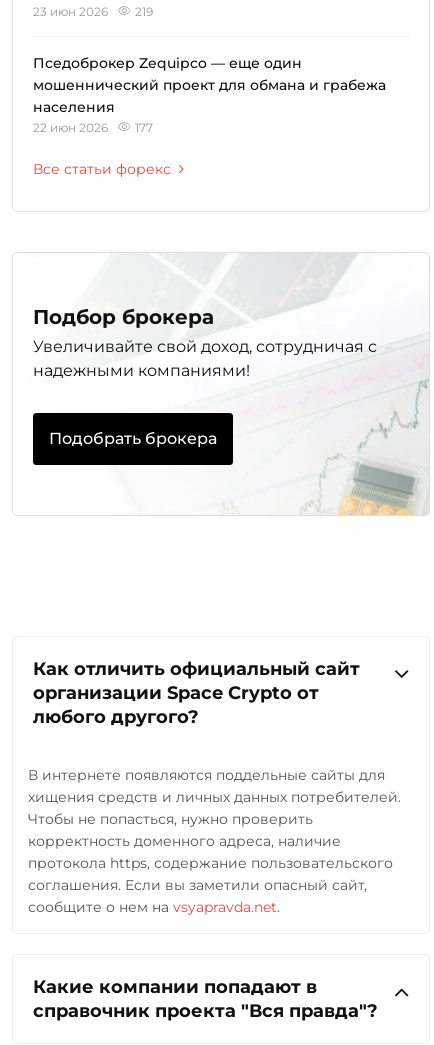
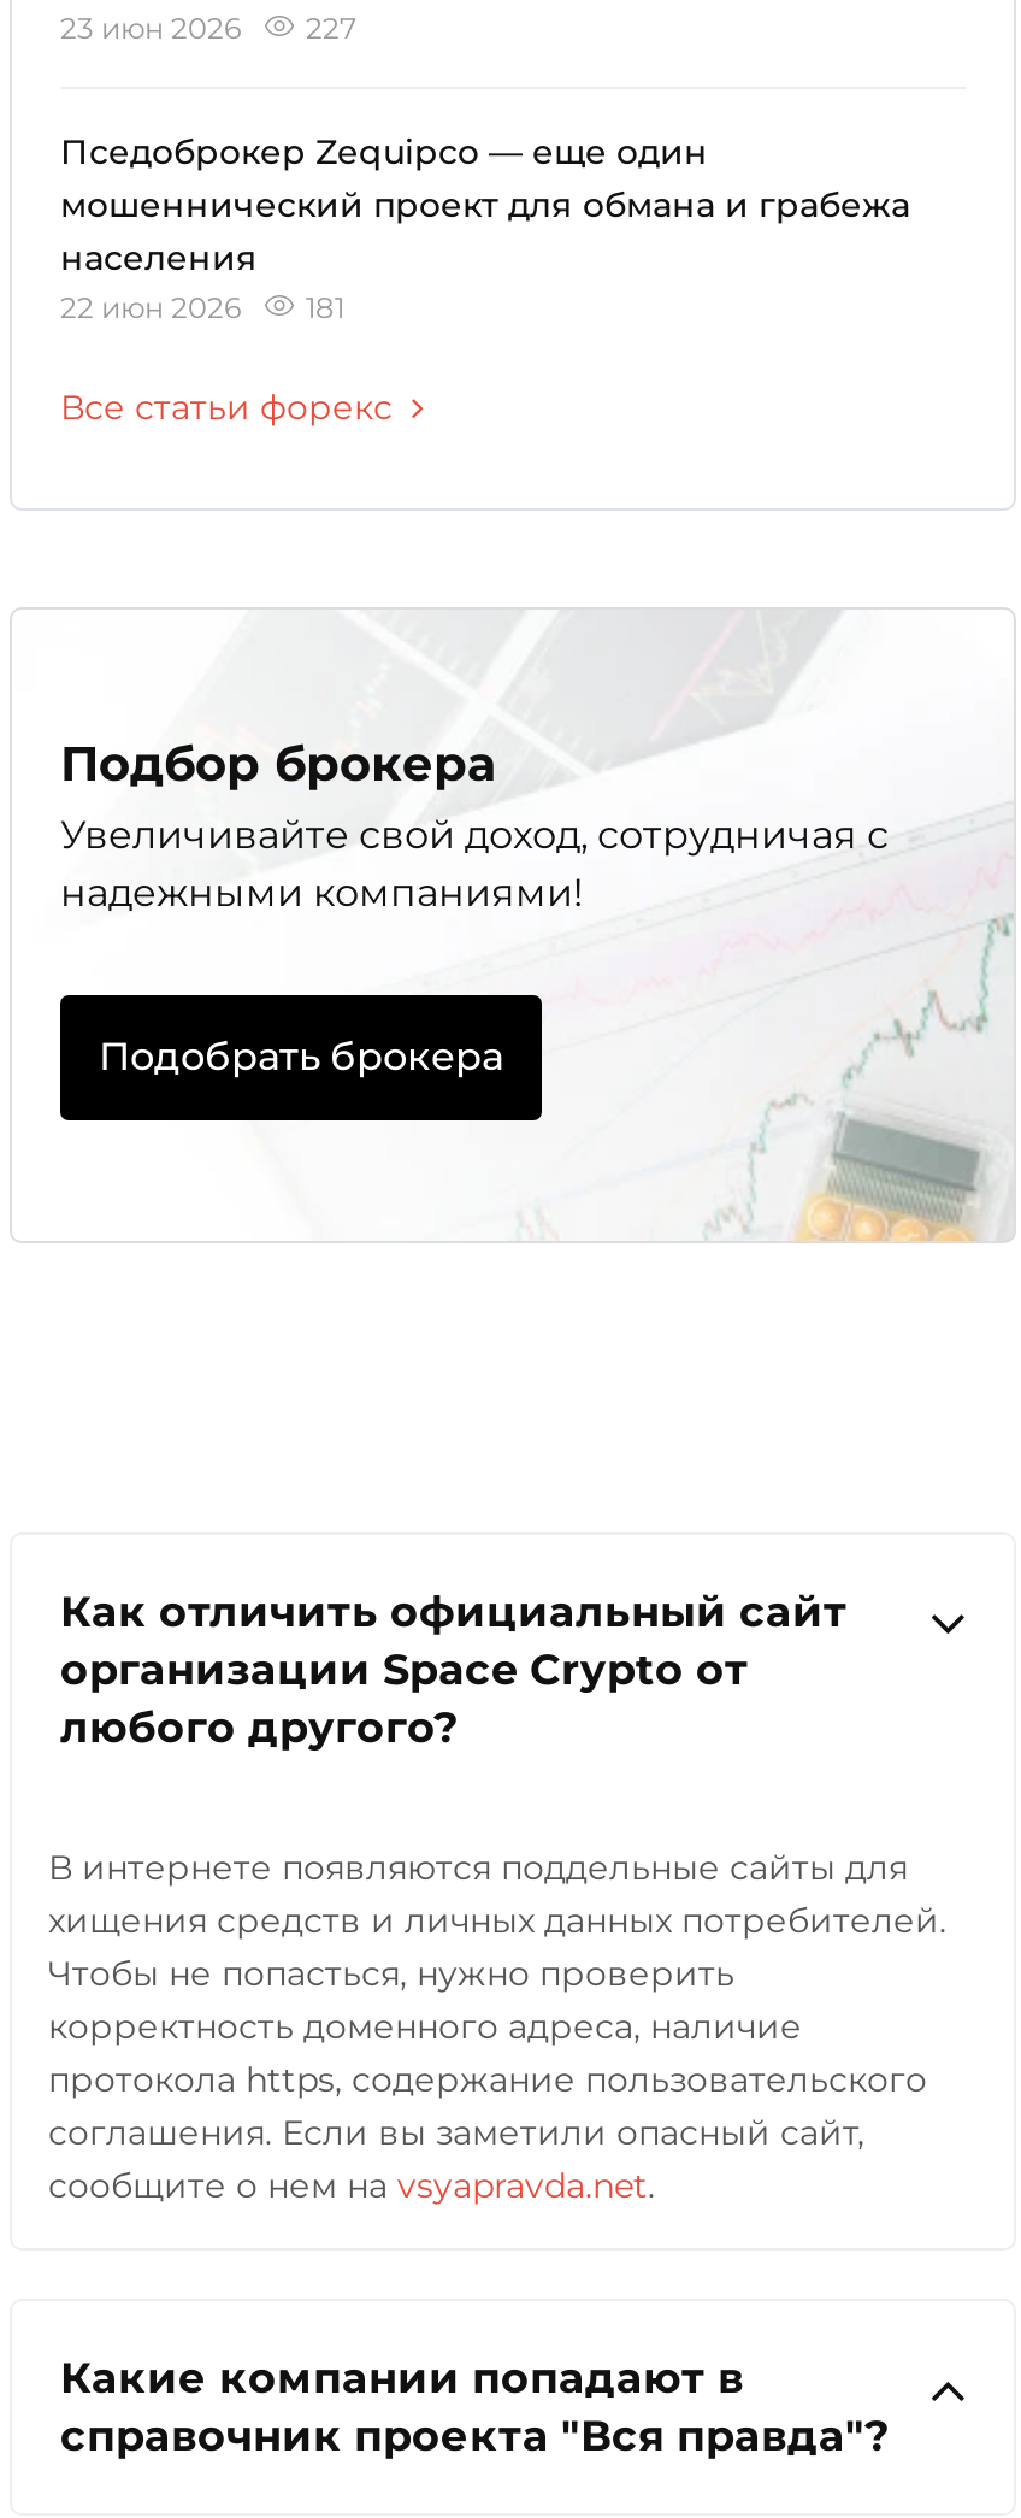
- 23 июн 2026 219
+ 23 июн 2026 227

- 22 июн 2026 177
+ 22 июн 2026 181
